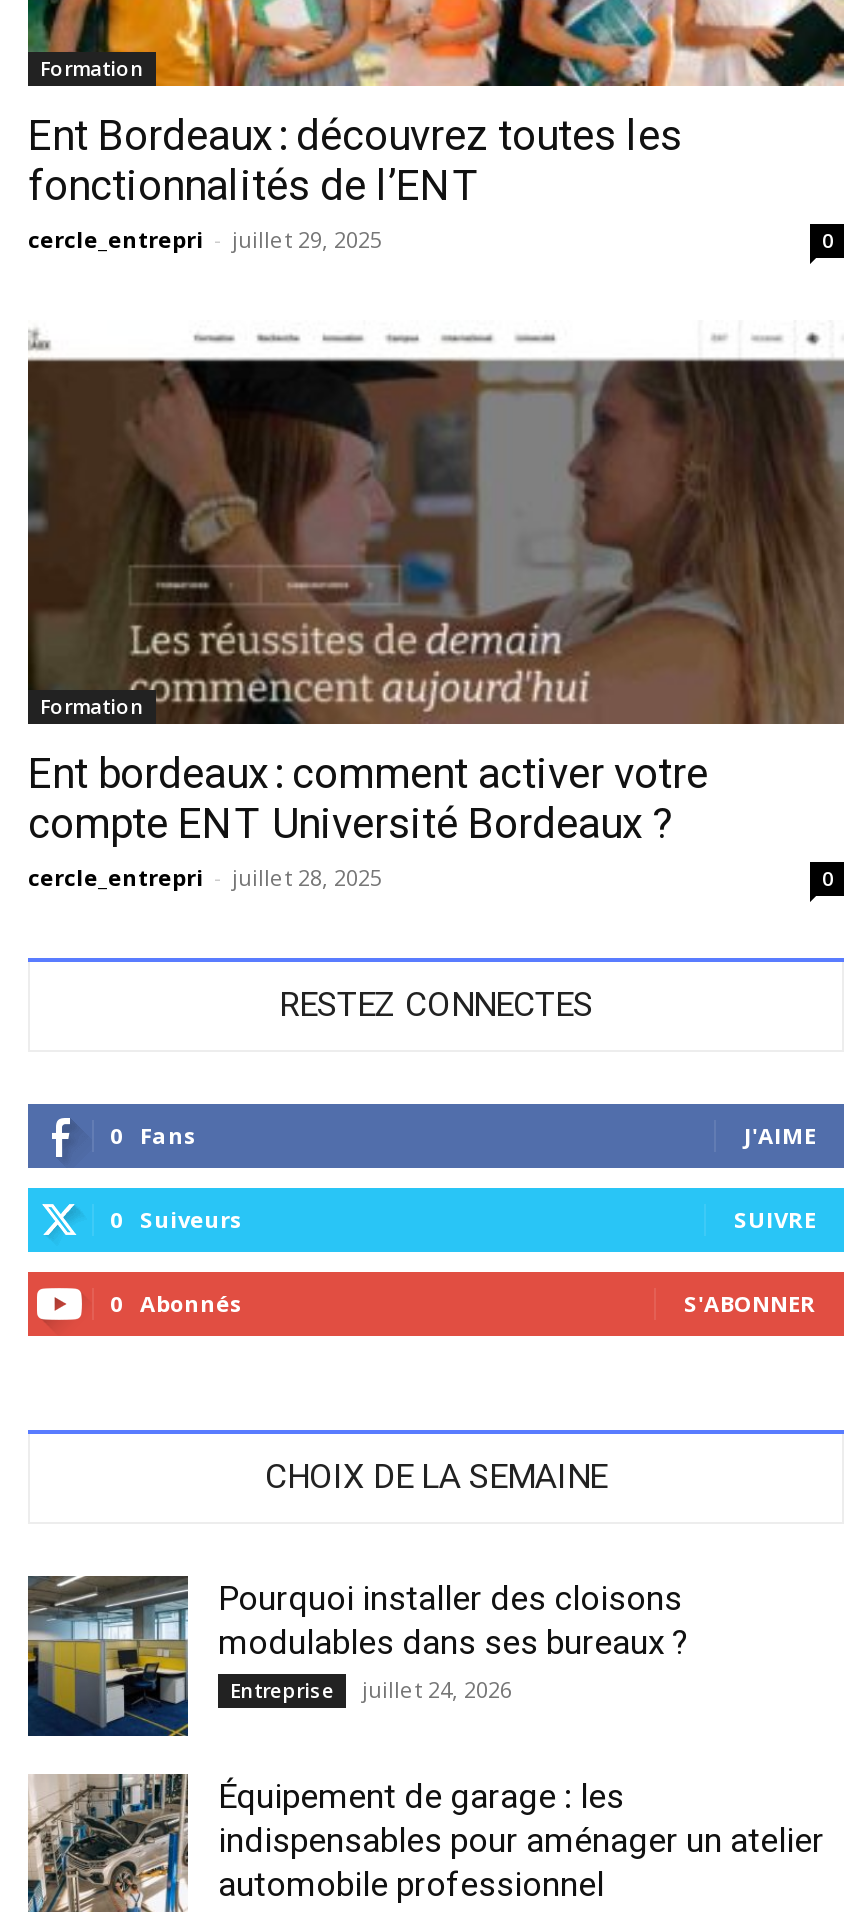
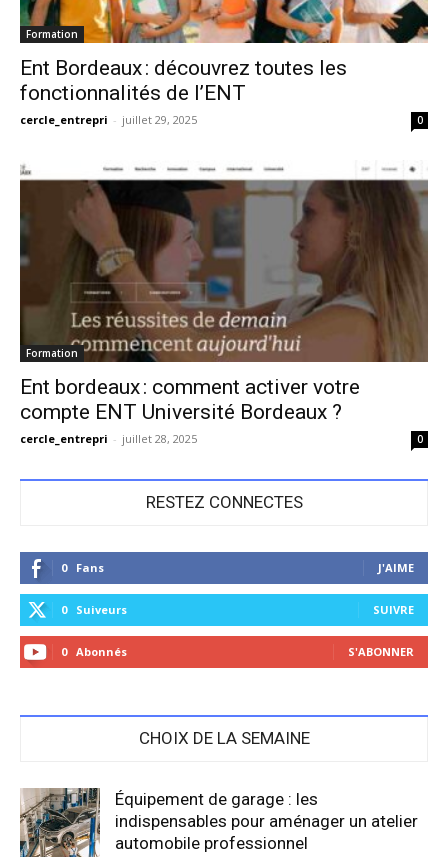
- [image]
- Pourquoi installer des cloisons
- modulables dans ses bureaux ?
- Entreprise
- juillet 24, 2026
